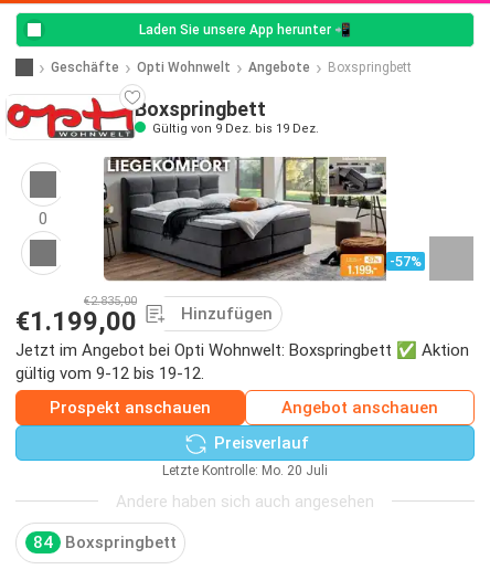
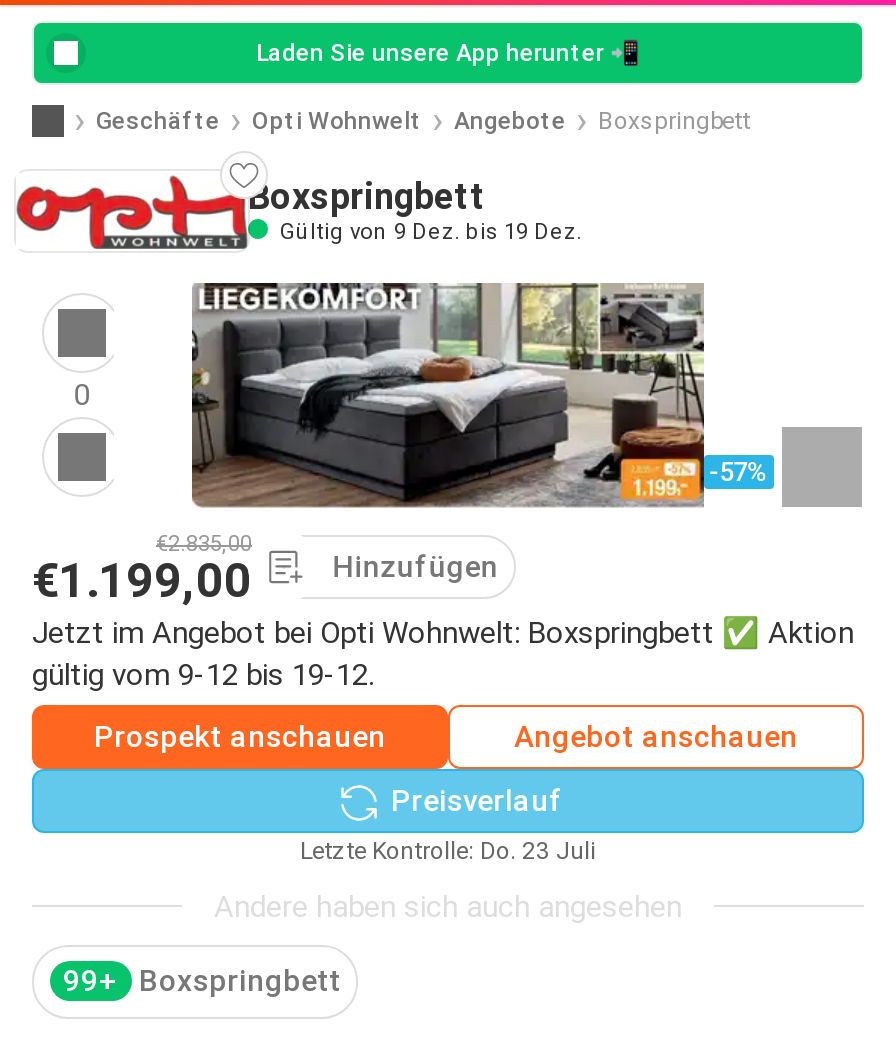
- Letzte Kontrolle: Mo. 20 Juli
+ Letzte Kontrolle: Do. 23 Juli

- 84 Boxspringbett
+ 99+ Boxspringbett
